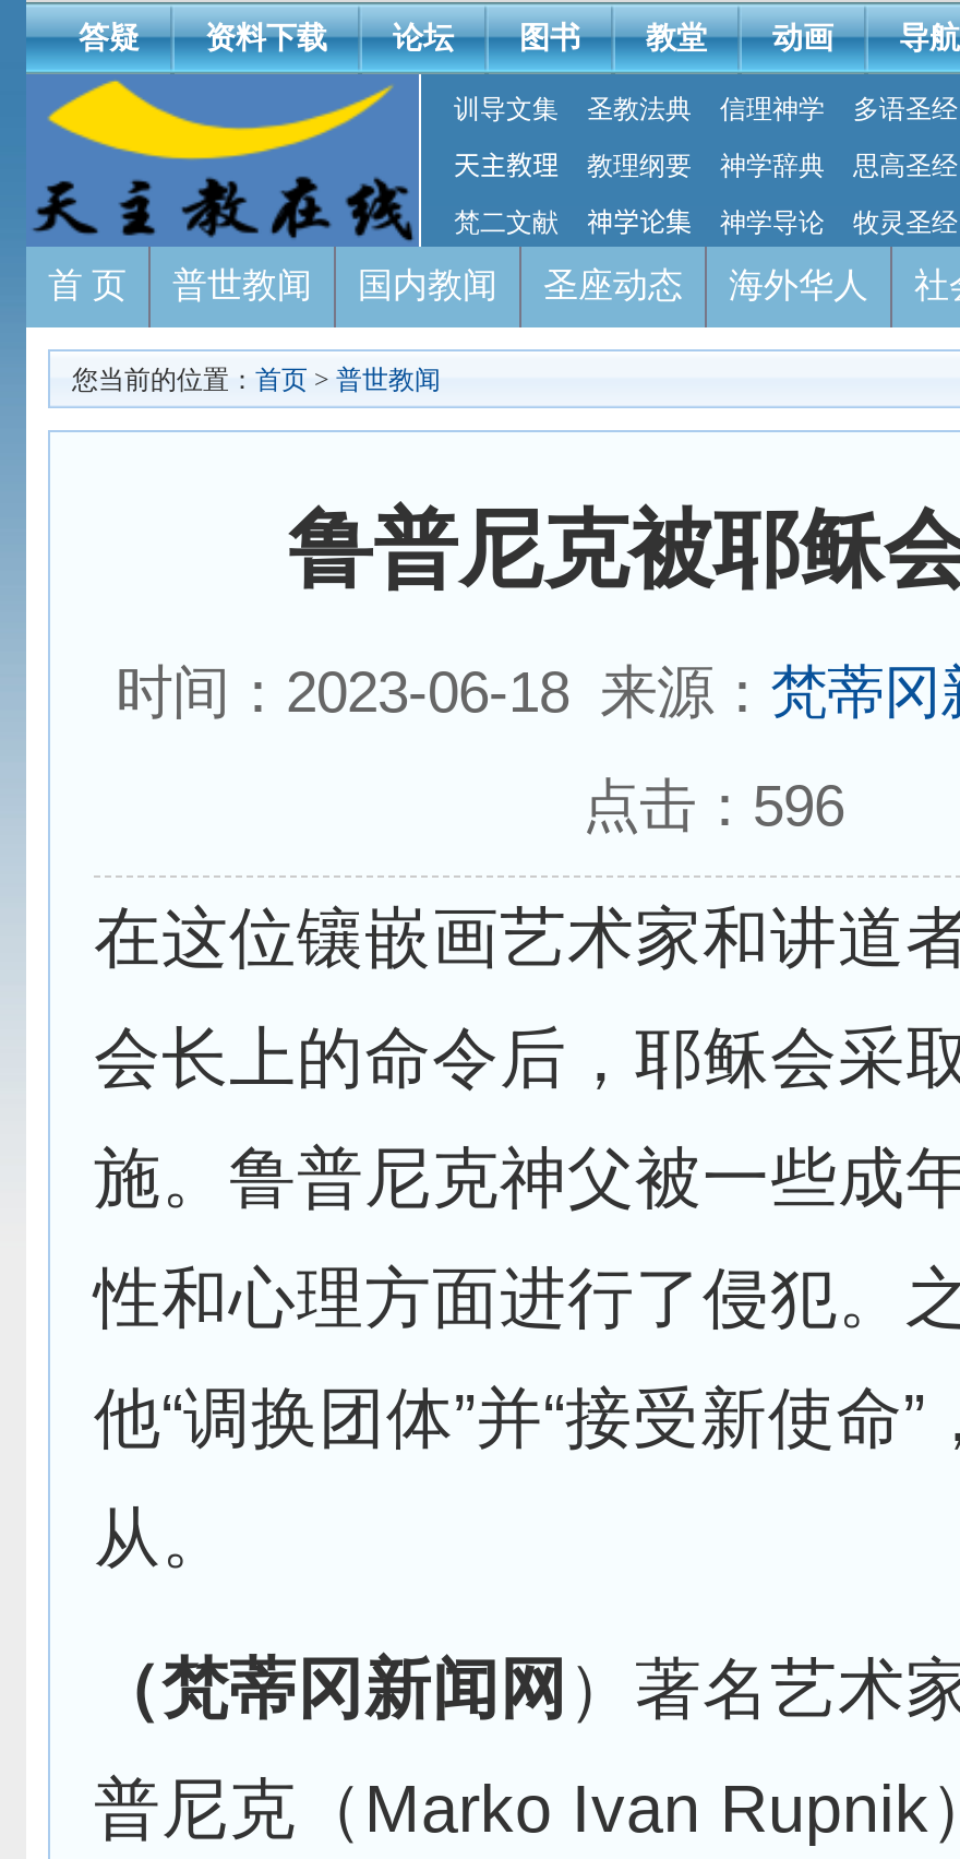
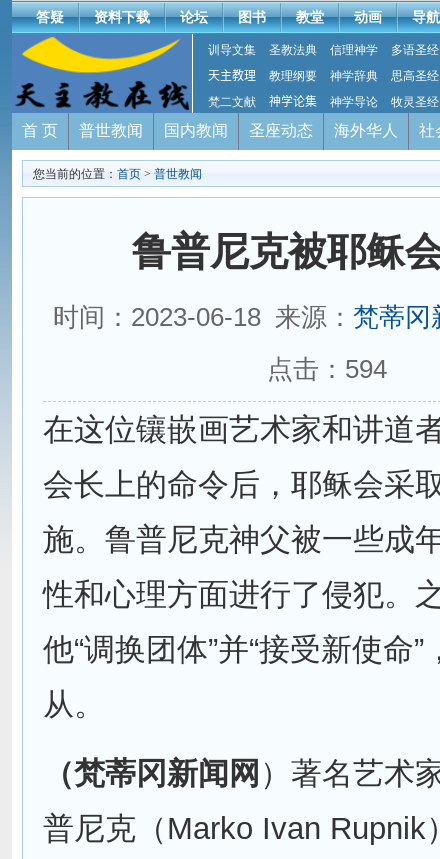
- 点击：596
+ 点击：594
